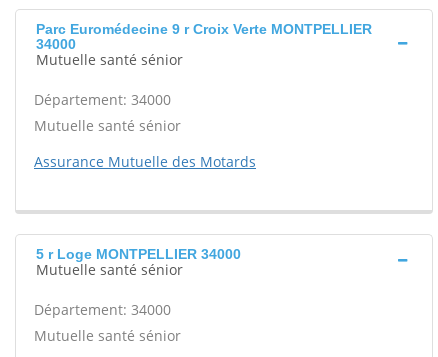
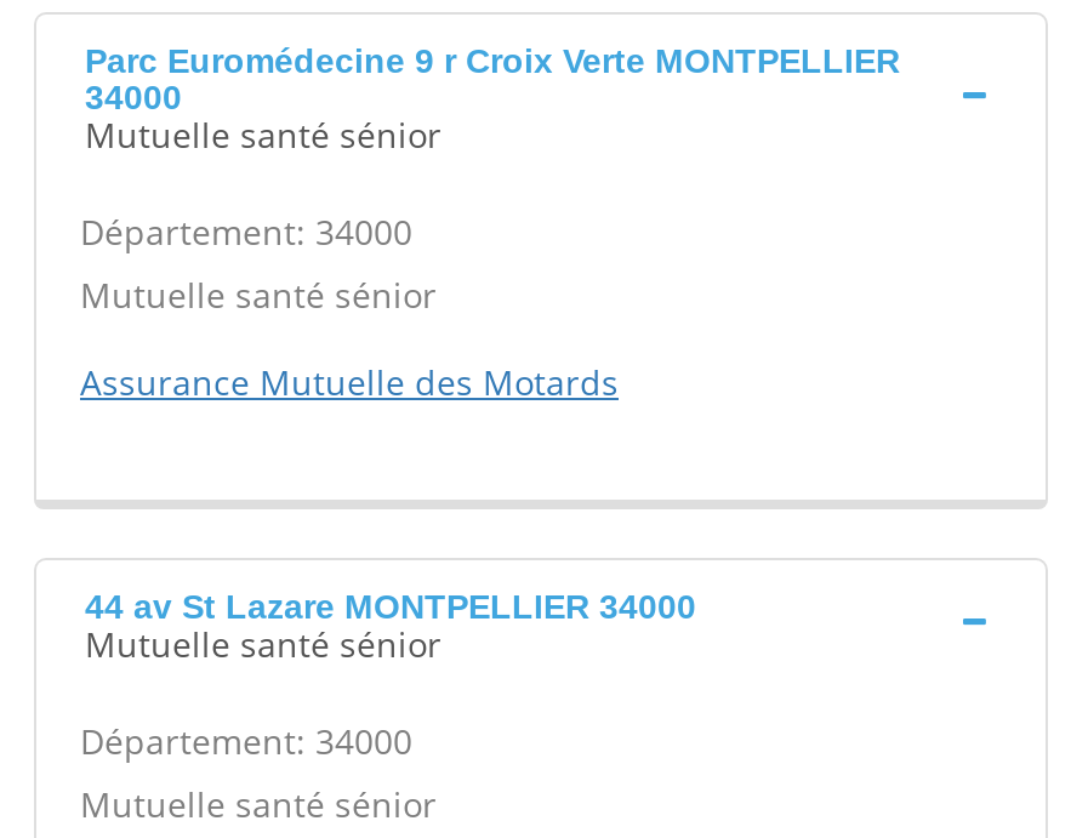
- 5 r Loge MONTPELLIER 34000
+ 44 av St Lazare MONTPELLIER 34000
